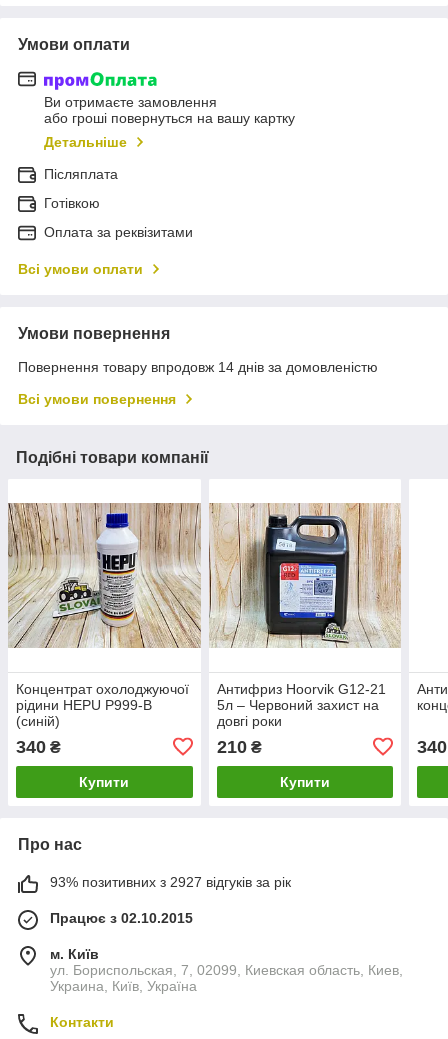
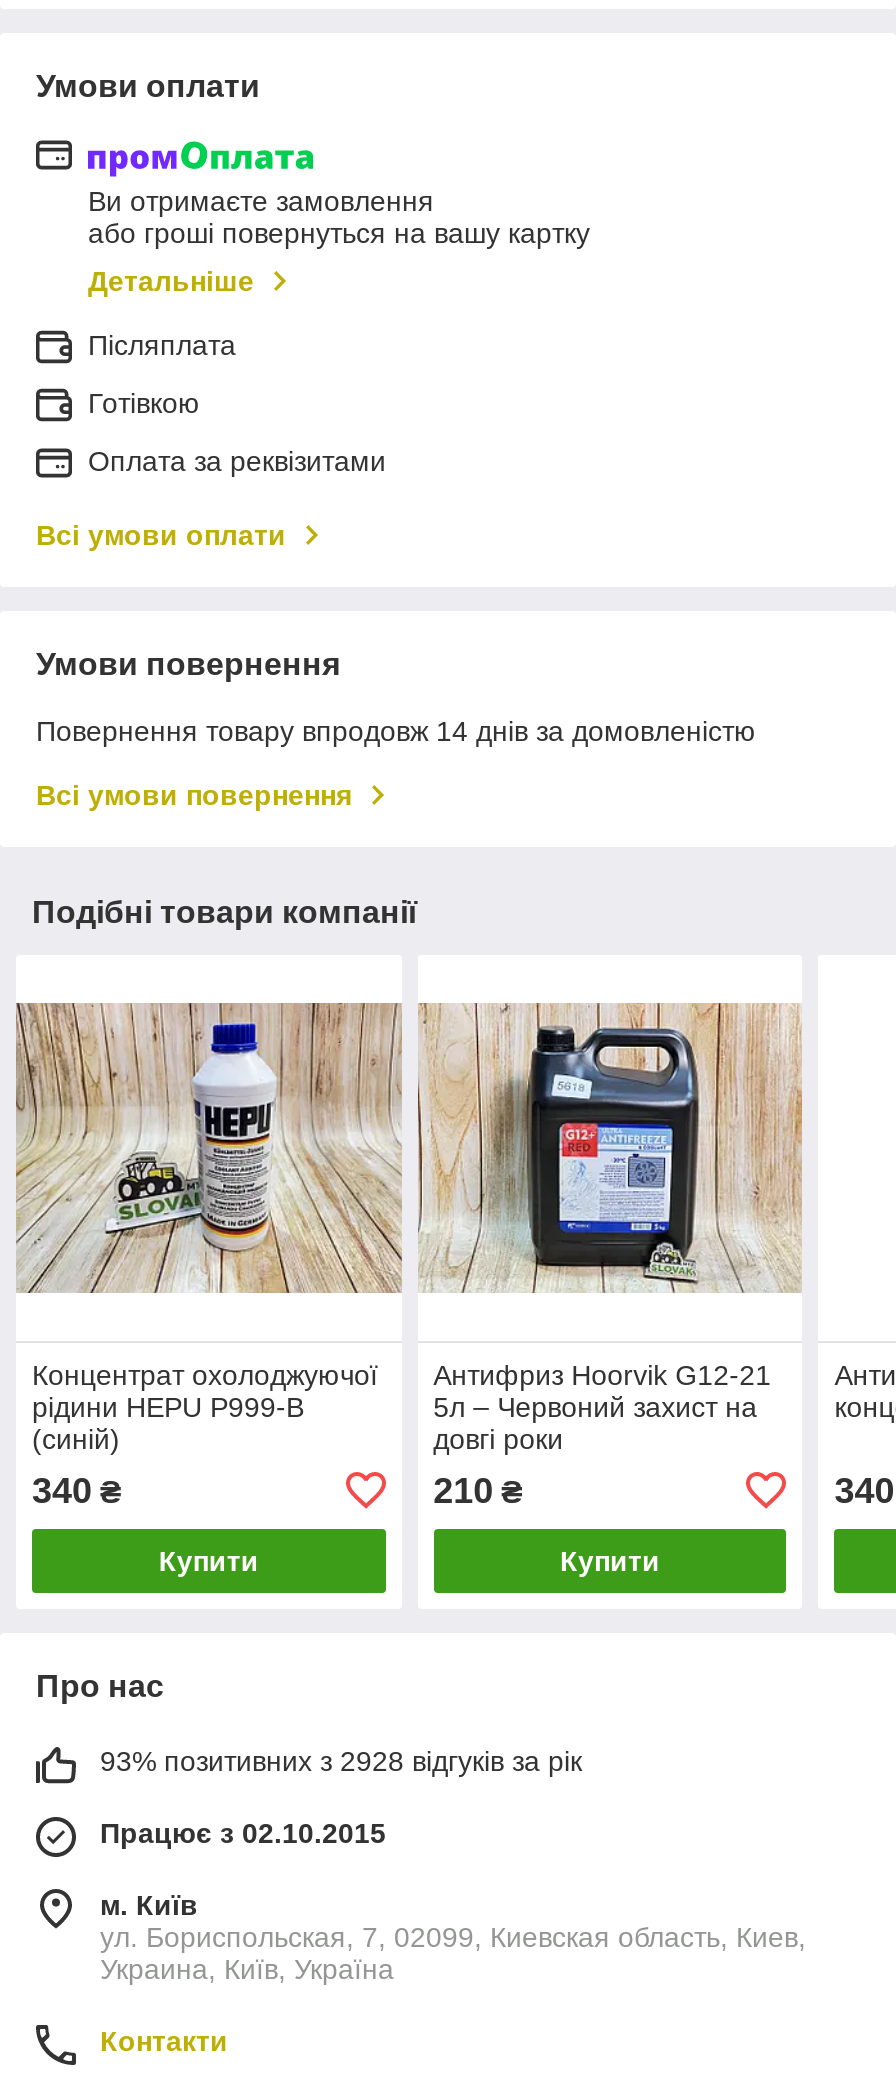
- 93% позитивних з 2927 відгуків за рік
+ 93% позитивних з 2928 відгуків за рік
